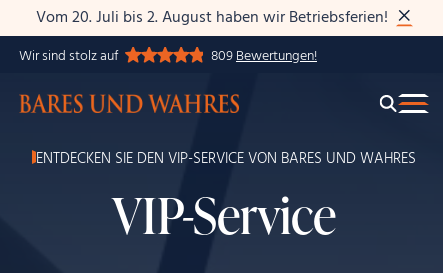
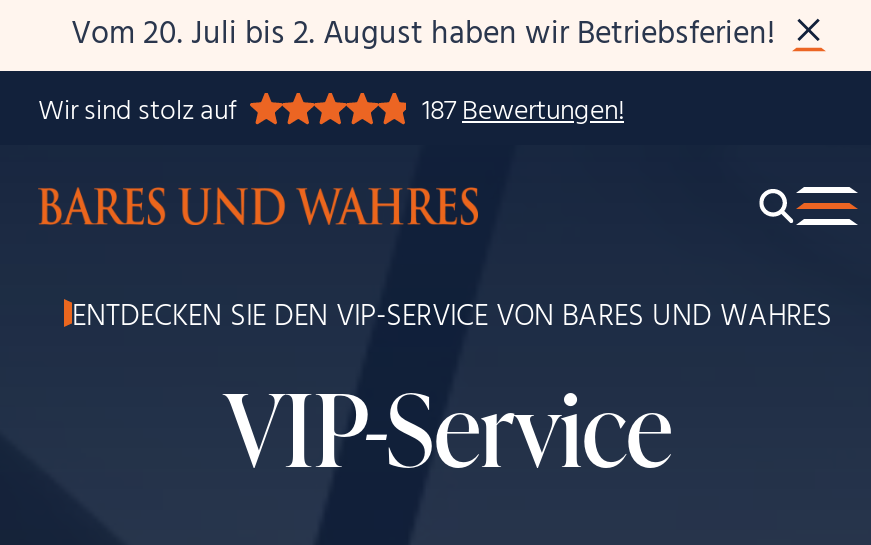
- 809Bewertungen!
+ 187Bewertungen!
